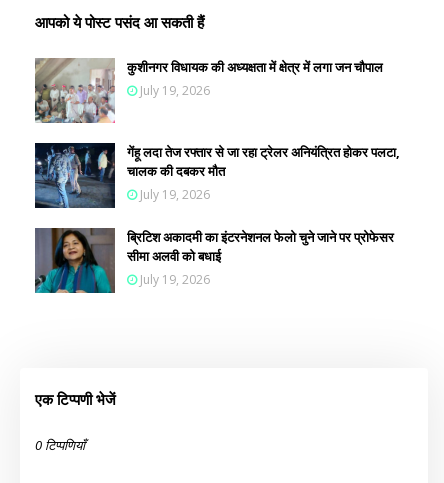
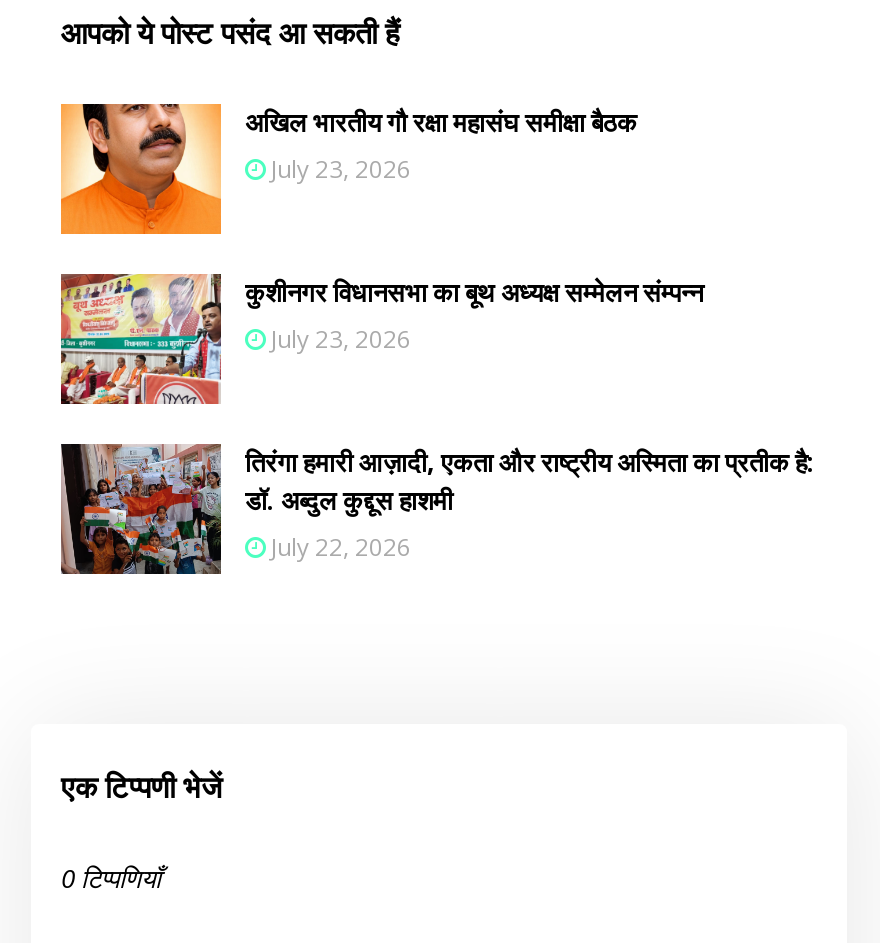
- [image]
- कुशीनगर विधायक की अध्यक्षता में क्षेत्र में लगा जन चौपाल
- July 19, 2026
+ [image]
+ अखिल भारतीय गौ रक्षा महासंघ समीक्षा बैठक
+ July 23, 2026

- [image]
- गेंहू लदा तेज रफ्तार से जा रहा ट्रेलर अनियंत्रित होकर पलटा,
- चालक की दबकर मौत
- July 19, 2026
+ [image]
+ कुशीनगर विधानसभा का बूथ अध्यक्ष सम्मेलन संम्पन्न
+ July 23, 2026

- [image]
- ब्रिटिश अकादमी का इंटरनेशनल फेलो चुने जाने पर प्रोफेसर
- सीमा अलवी को बधाई
- July 19, 2026
+ [image]
+ तिरंगा हमारी आज़ादी, एकता और राष्ट्रीय अस्मिता का प्रतीक है:
+ डॉ. अब्दुल कुद्दूस हाशमी
+ July 22, 2026
